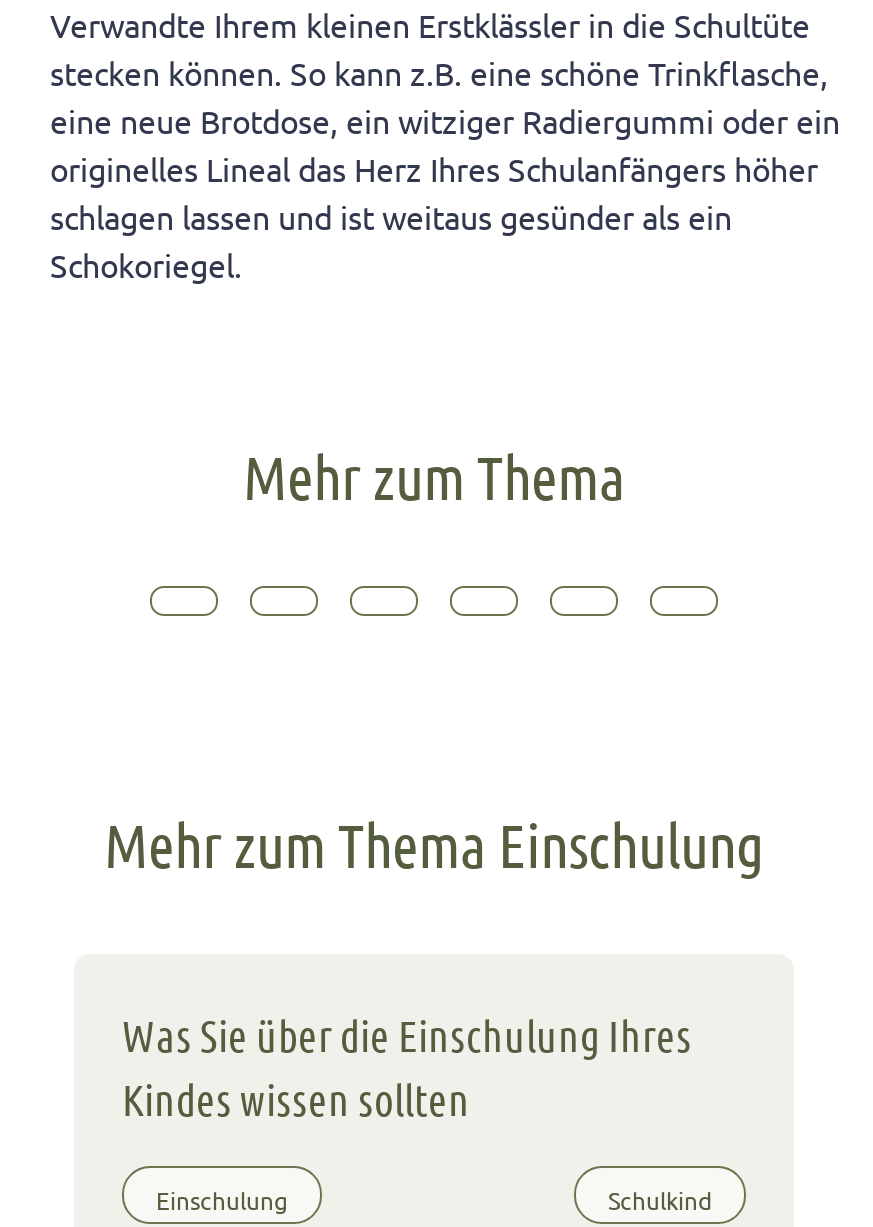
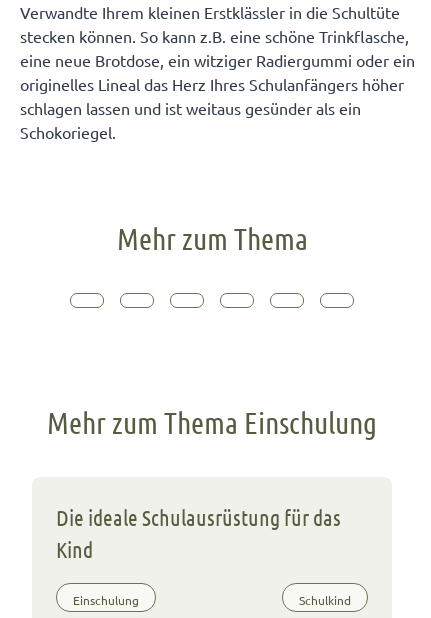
- Was Sie über die Einschulung Ihres
- Kindes wissen sollten
+ Die ideale Schulausrüstung für das
+ Kind
